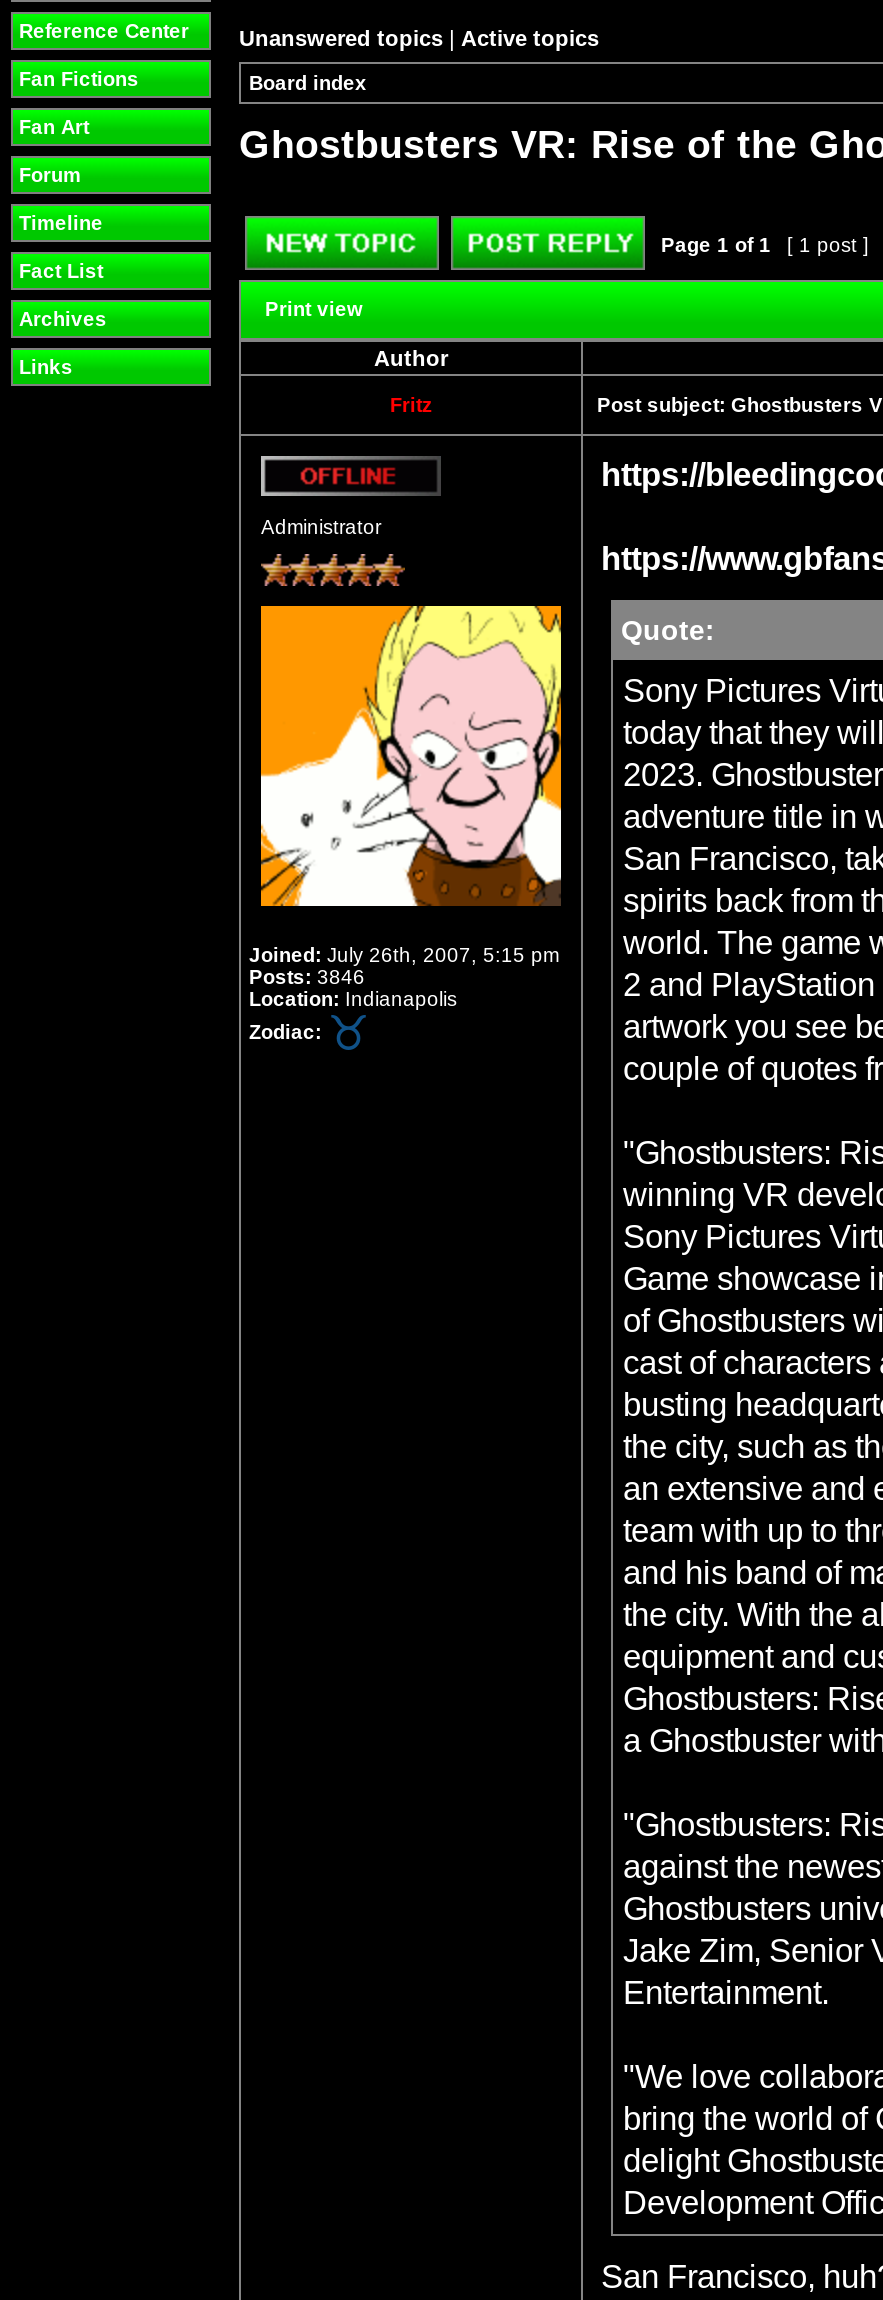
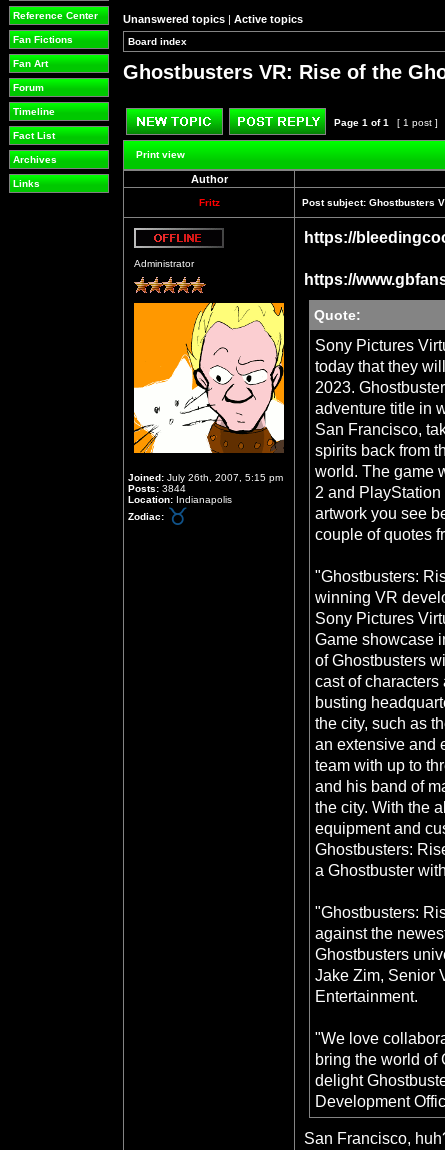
- Posts: 3846
+ Posts: 3844
